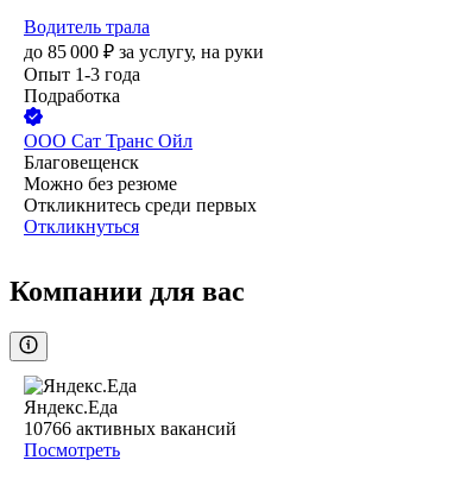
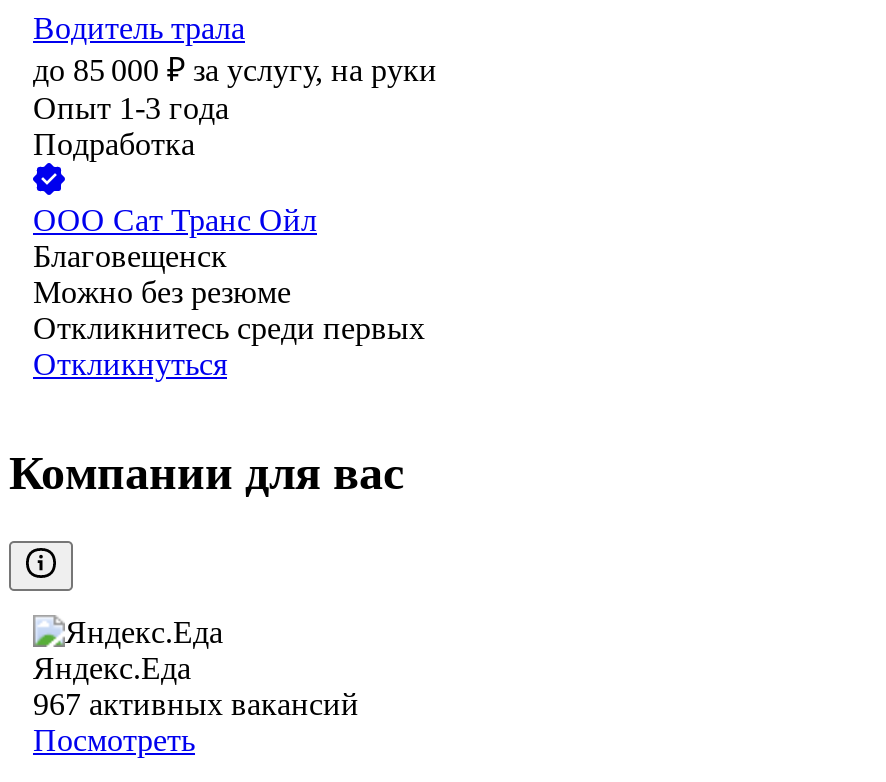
- 10766 активных вакансий
+ 967 активных вакансий
